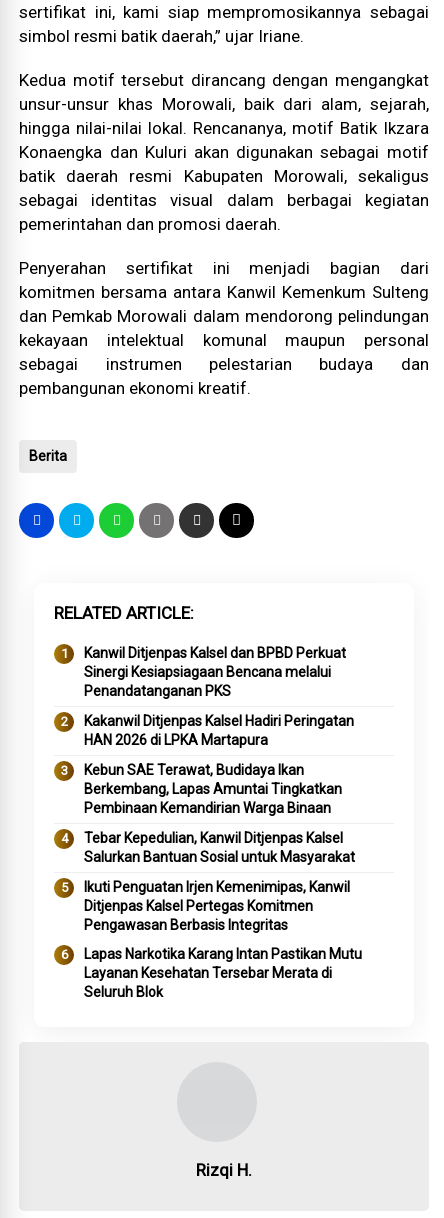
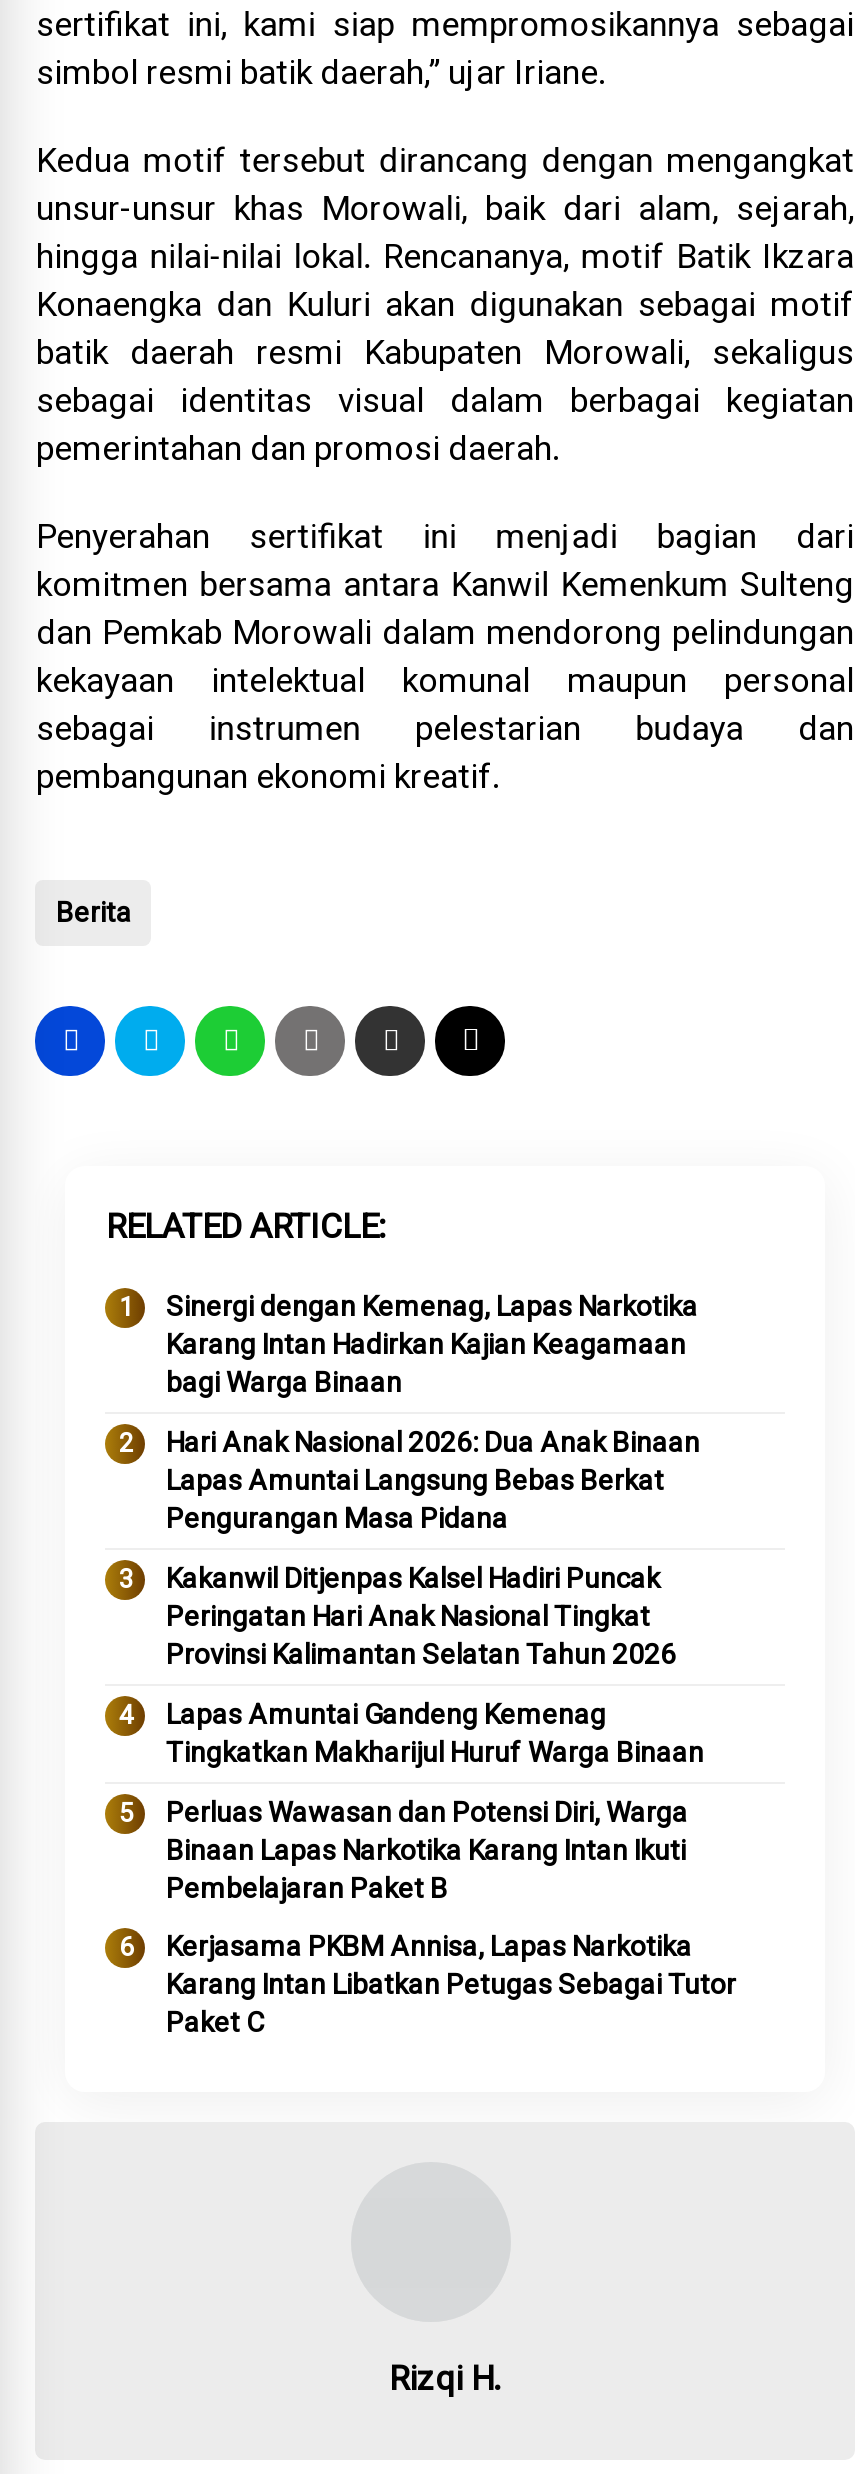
- Kanwil Ditjenpas Kalsel dan BPBD Perkuat
- Sinergi Kesiapsiagaan Bencana melalui
- Penandatanganan PKS
+ Sinergi dengan Kemenag, Lapas Narkotika
+ Karang Intan Hadirkan Kajian Keagamaan
+ bagi Warga Binaan

- Kakanwil Ditjenpas Kalsel Hadiri Peringatan
- HAN 2026 di LPKA Martapura
+ Hari Anak Nasional 2026: Dua Anak Binaan
+ Lapas Amuntai Langsung Bebas Berkat
+ Pengurangan Masa Pidana

- Kebun SAE Terawat, Budidaya Ikan
- Berkembang, Lapas Amuntai Tingkatkan
- Pembinaan Kemandirian Warga Binaan
+ Kakanwil Ditjenpas Kalsel Hadiri Puncak
+ Peringatan Hari Anak Nasional Tingkat
+ Provinsi Kalimantan Selatan Tahun 2026

- Tebar Kepedulian, Kanwil Ditjenpas Kalsel
- Salurkan Bantuan Sosial untuk Masyarakat
+ Lapas Amuntai Gandeng Kemenag
+ Tingkatkan Makharijul Huruf Warga Binaan

- Ikuti Penguatan Irjen Kemenimipas, Kanwil
- Ditjenpas Kalsel Pertegas Komitmen
- Pengawasan Berbasis Integritas
+ Perluas Wawasan dan Potensi Diri, Warga
+ Binaan Lapas Narkotika Karang Intan Ikuti
+ Pembelajaran Paket B

- Lapas Narkotika Karang Intan Pastikan Mutu
- Layanan Kesehatan Tersebar Merata di
- Seluruh Blok
+ Kerjasama PKBM Annisa, Lapas Narkotika
+ Karang Intan Libatkan Petugas Sebagai Tutor
+ Paket C
